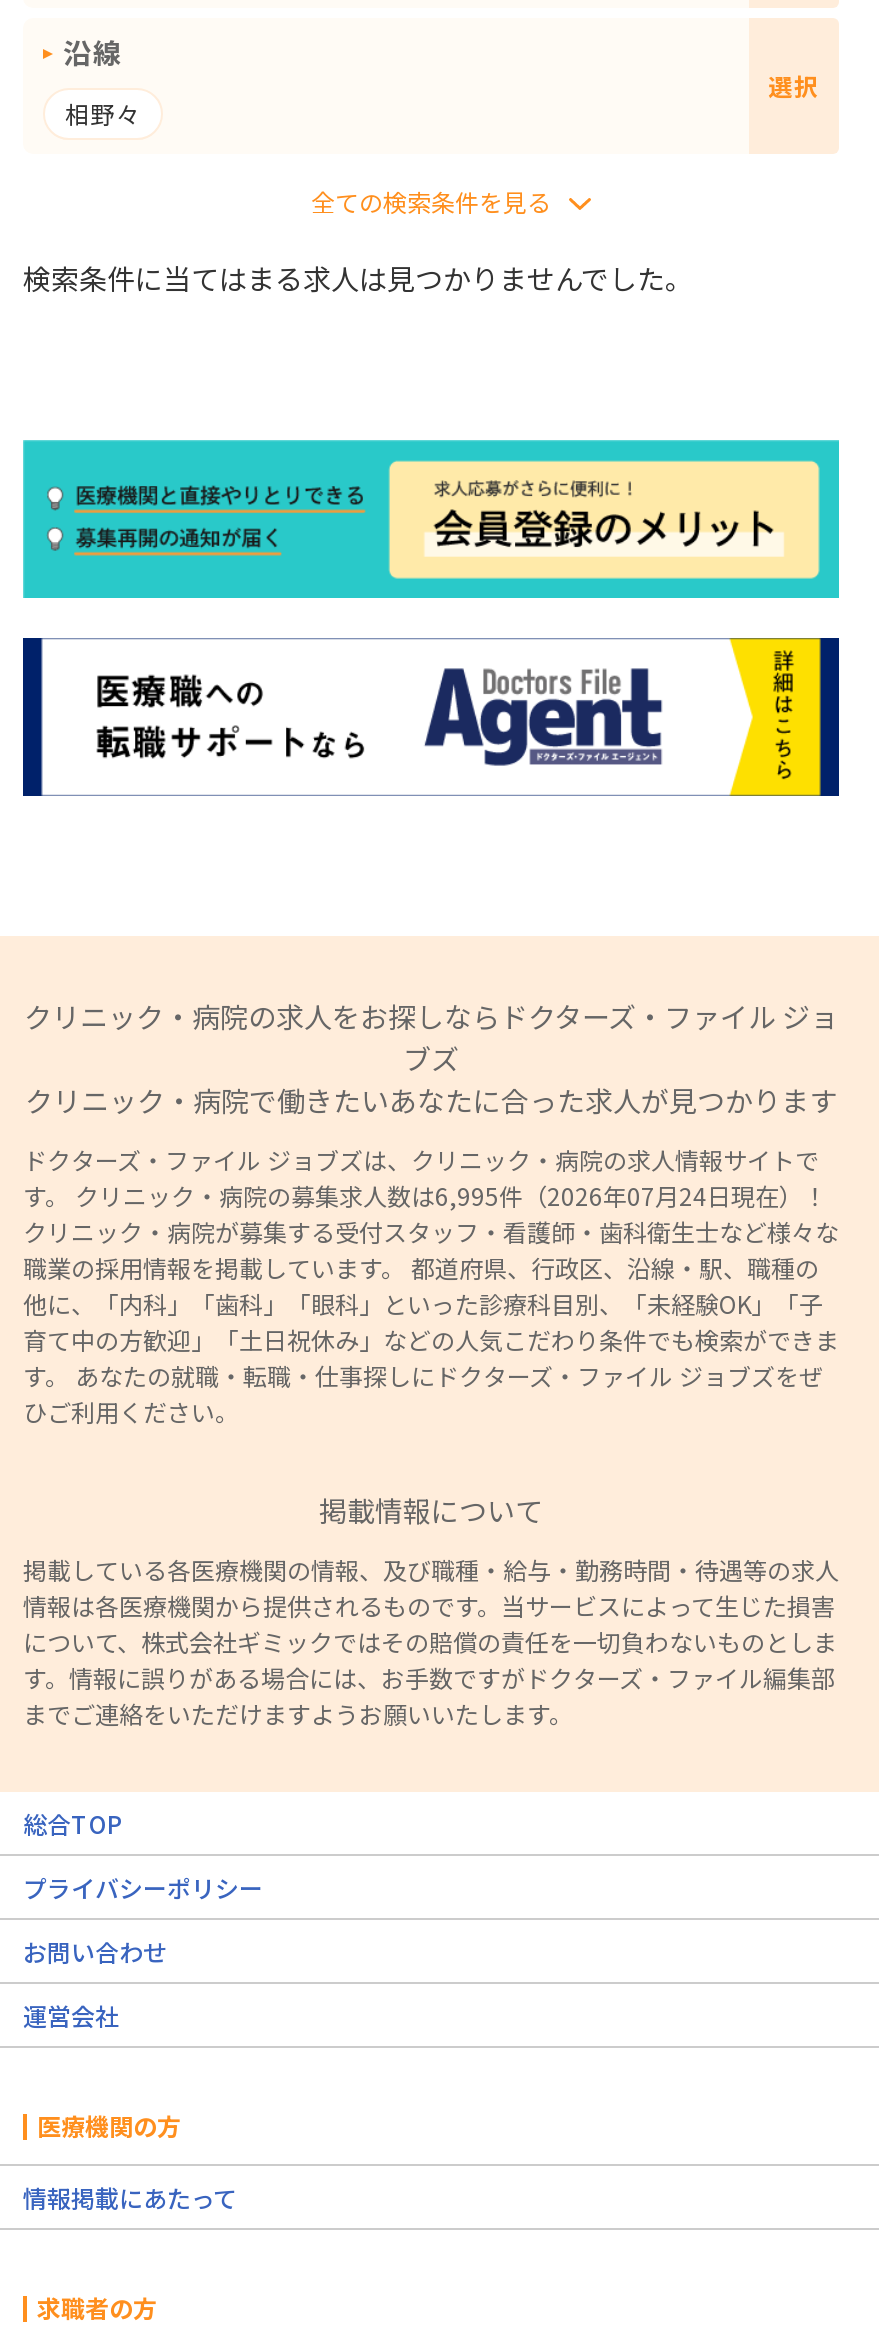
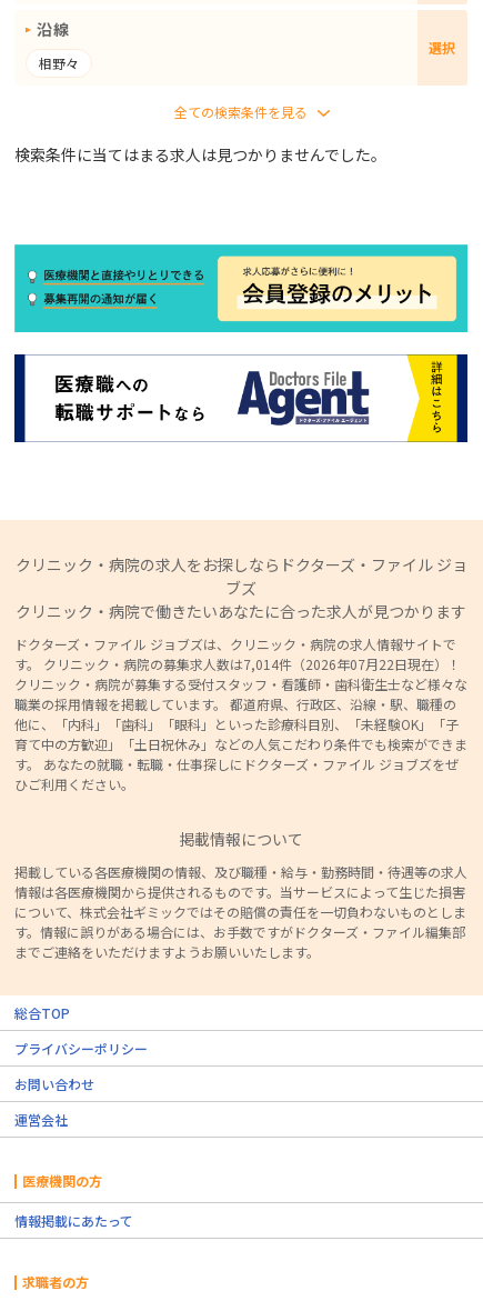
- す。 クリニック・病院の募集求人数は6,995件（2026年07月24日現在）！
+ す。 クリニック・病院の募集求人数は7,014件（2026年07月22日現在）！
